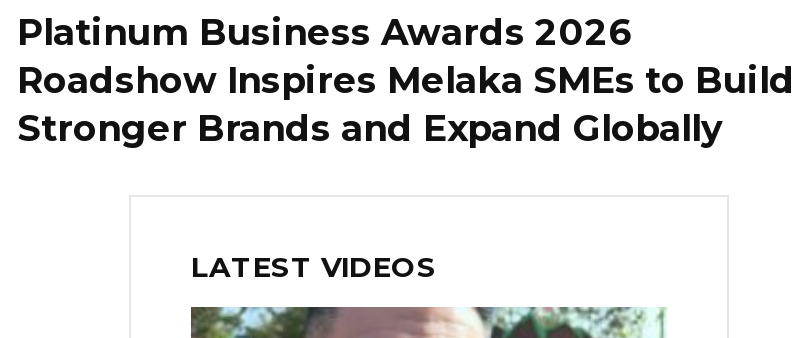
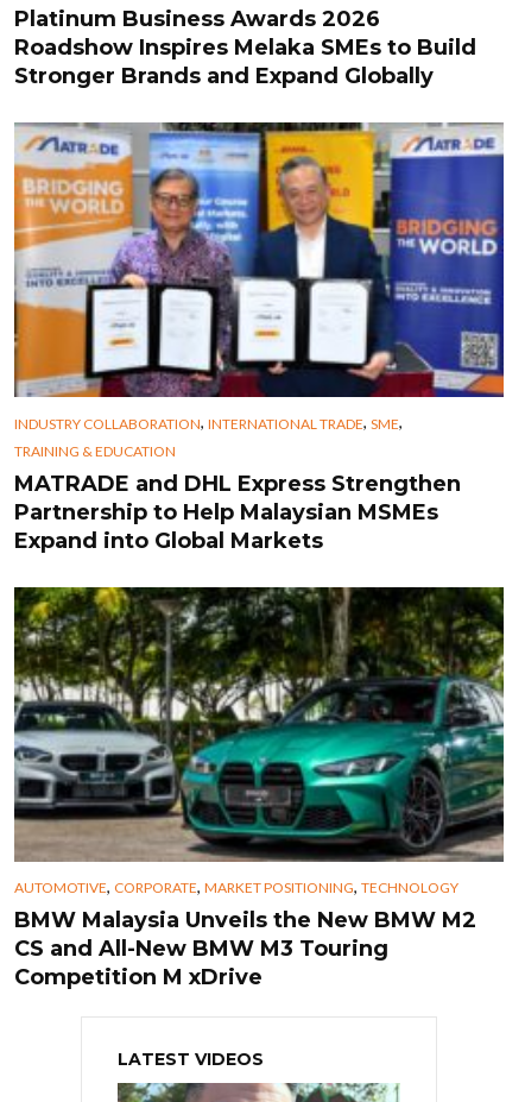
+ [image]
+ INDUSTRY COLLABORATION, INTERNATIONAL TRADE, SME,
+ TRAINING & EDUCATION
+ MATRADE and DHL Express Strengthen
+ Partnership to Help Malaysian MSMEs
+ Expand into Global Markets

+ [image]
+ AUTOMOTIVE, CORPORATE, MARKET POSITIONING, TECHNOLOGY
+ BMW Malaysia Unveils the New BMW M2
+ CS and All-New BMW M3 Touring
+ Competition M xDrive
